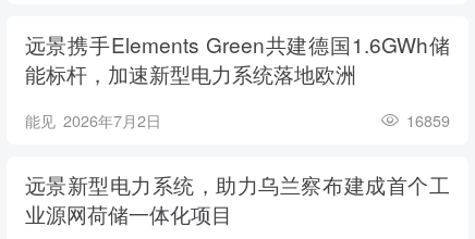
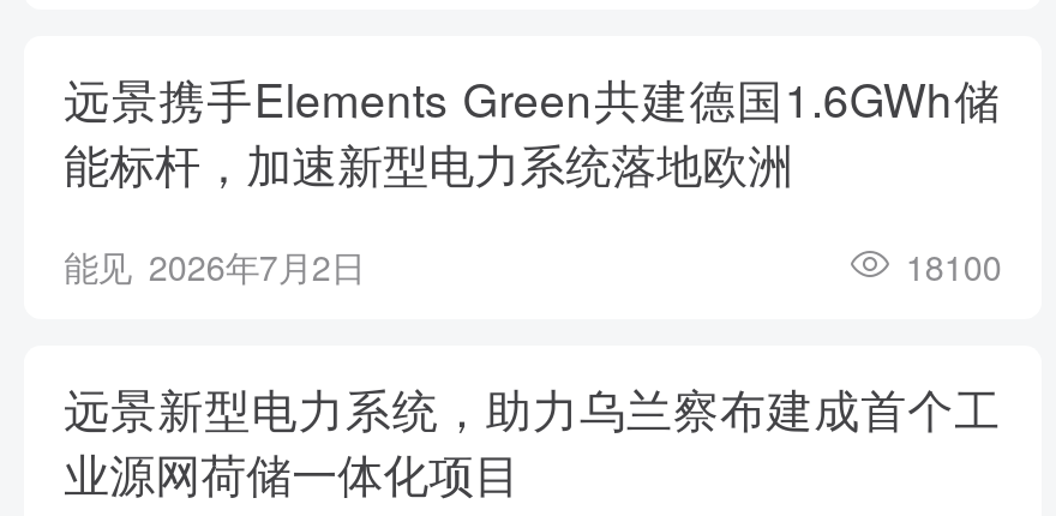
- 16859
+ 18100
